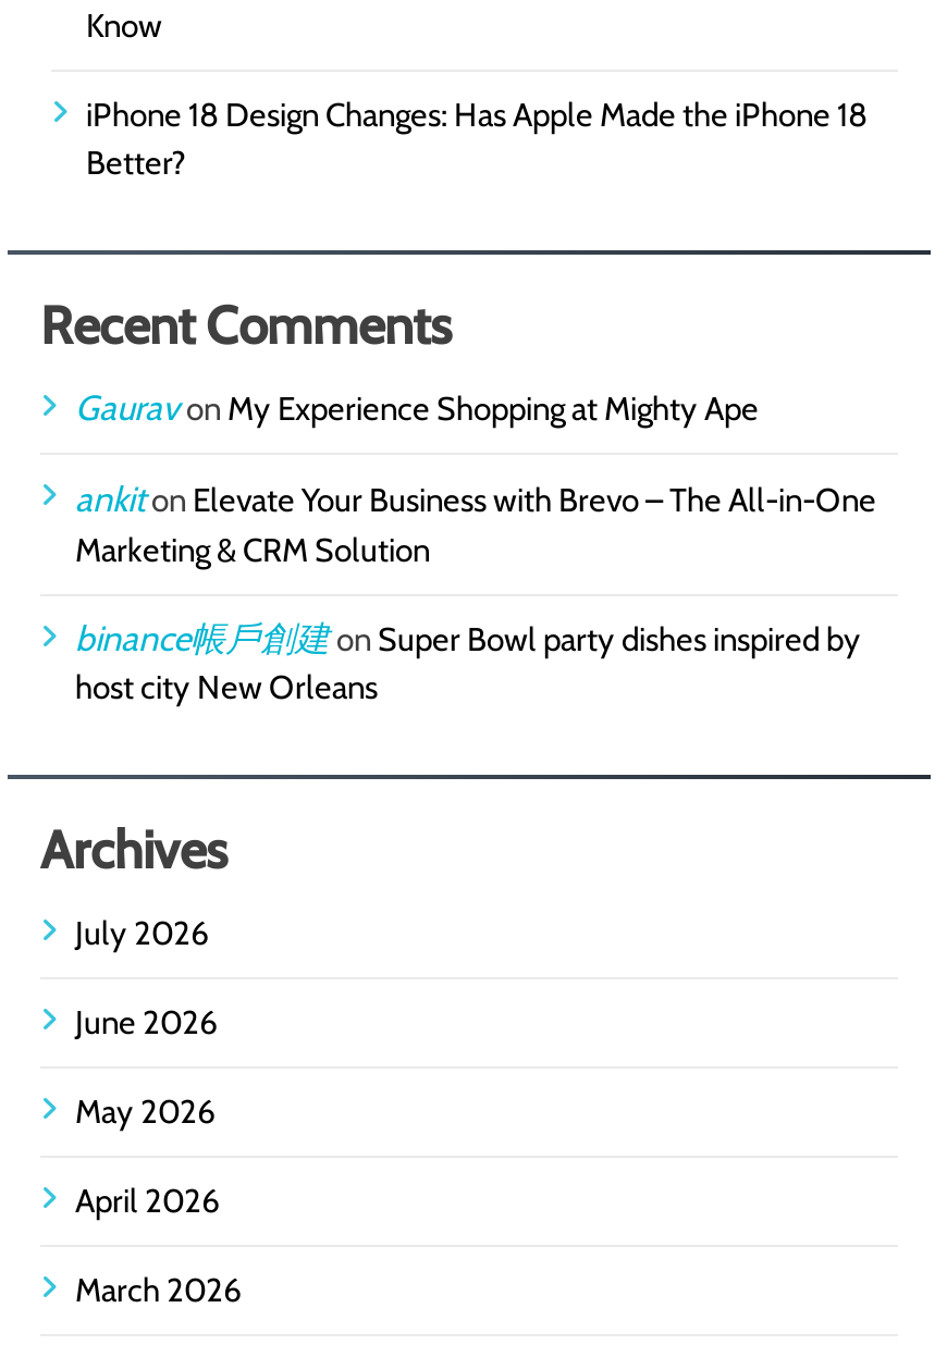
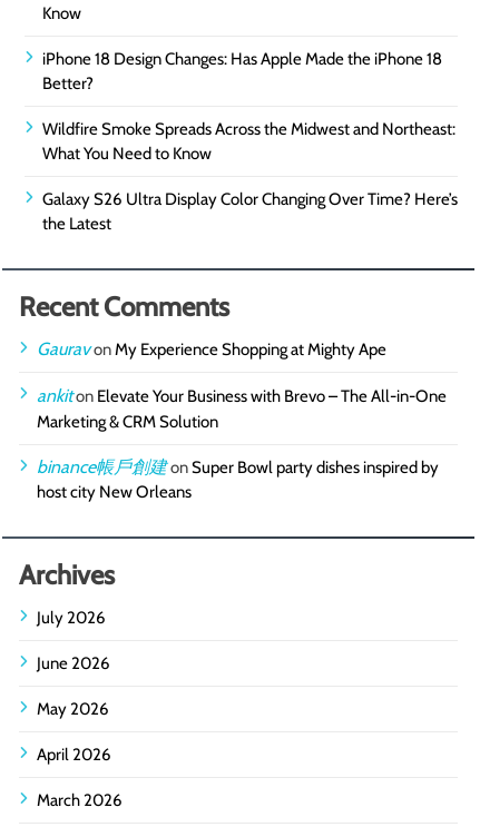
+ Wildfire Smoke Spreads Across the Midwest and Northeast:
+ What You Need to Know
+ Galaxy S26 Ultra Display Color Changing Over Time? Here’s
+ the Latest
